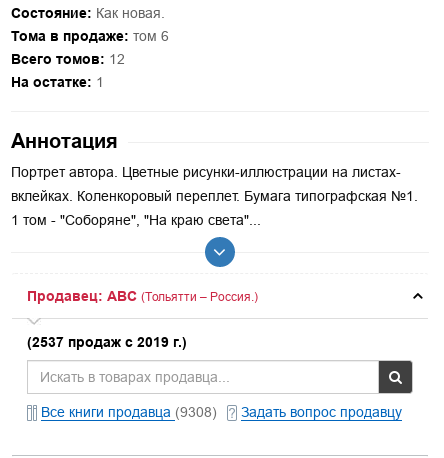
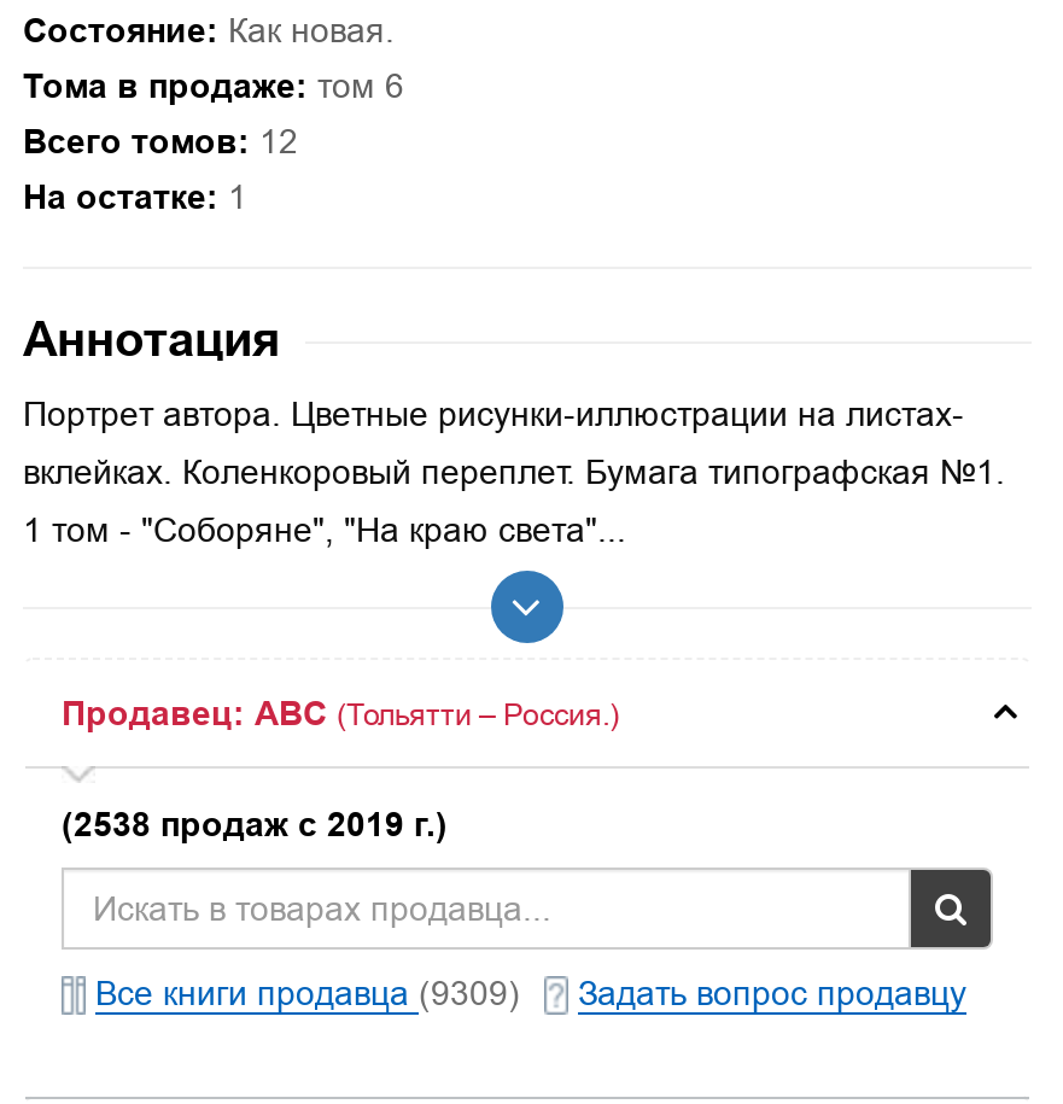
- (2537 продаж с 2019 г.)
+ (2538 продаж с 2019 г.)

- Все книги продавца (9308)
+ Все книги продавца (9309)
